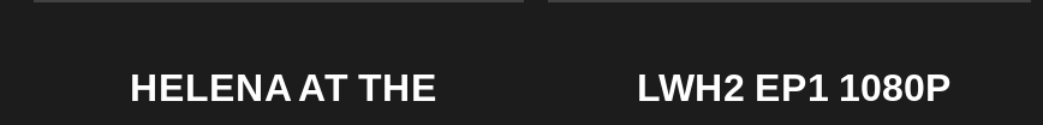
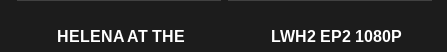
- LWH2 EP1 1080P
+ LWH2 EP2 1080P
